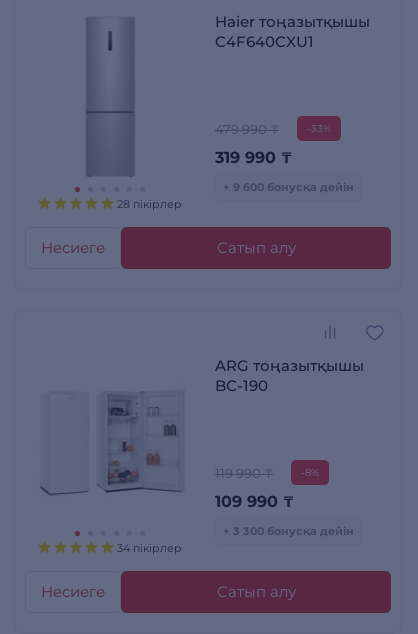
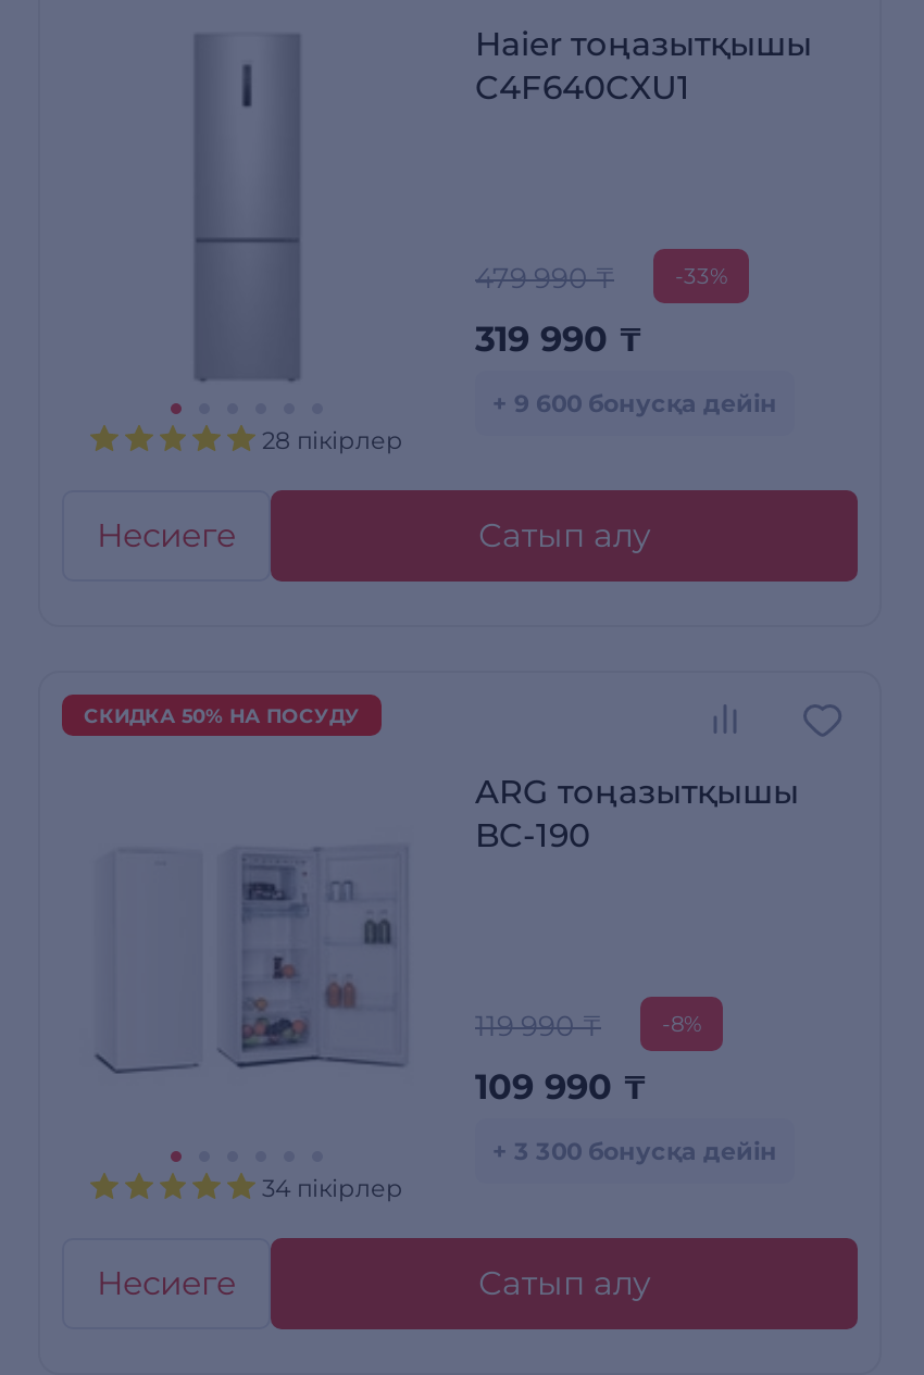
+ СКИДКА 50% НА ПОСУДУ
